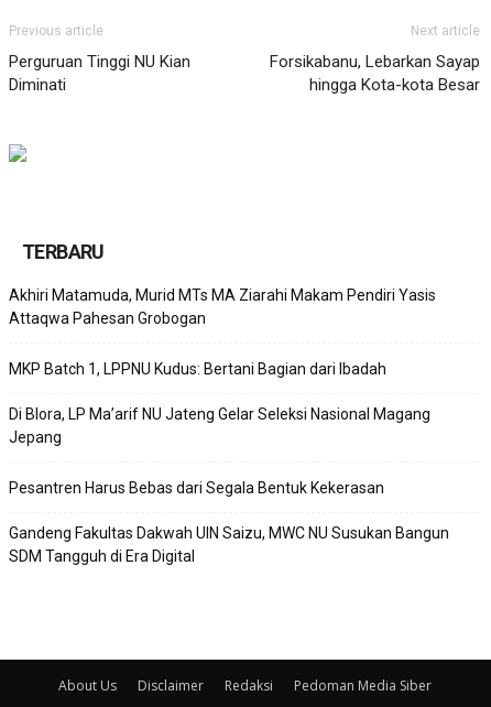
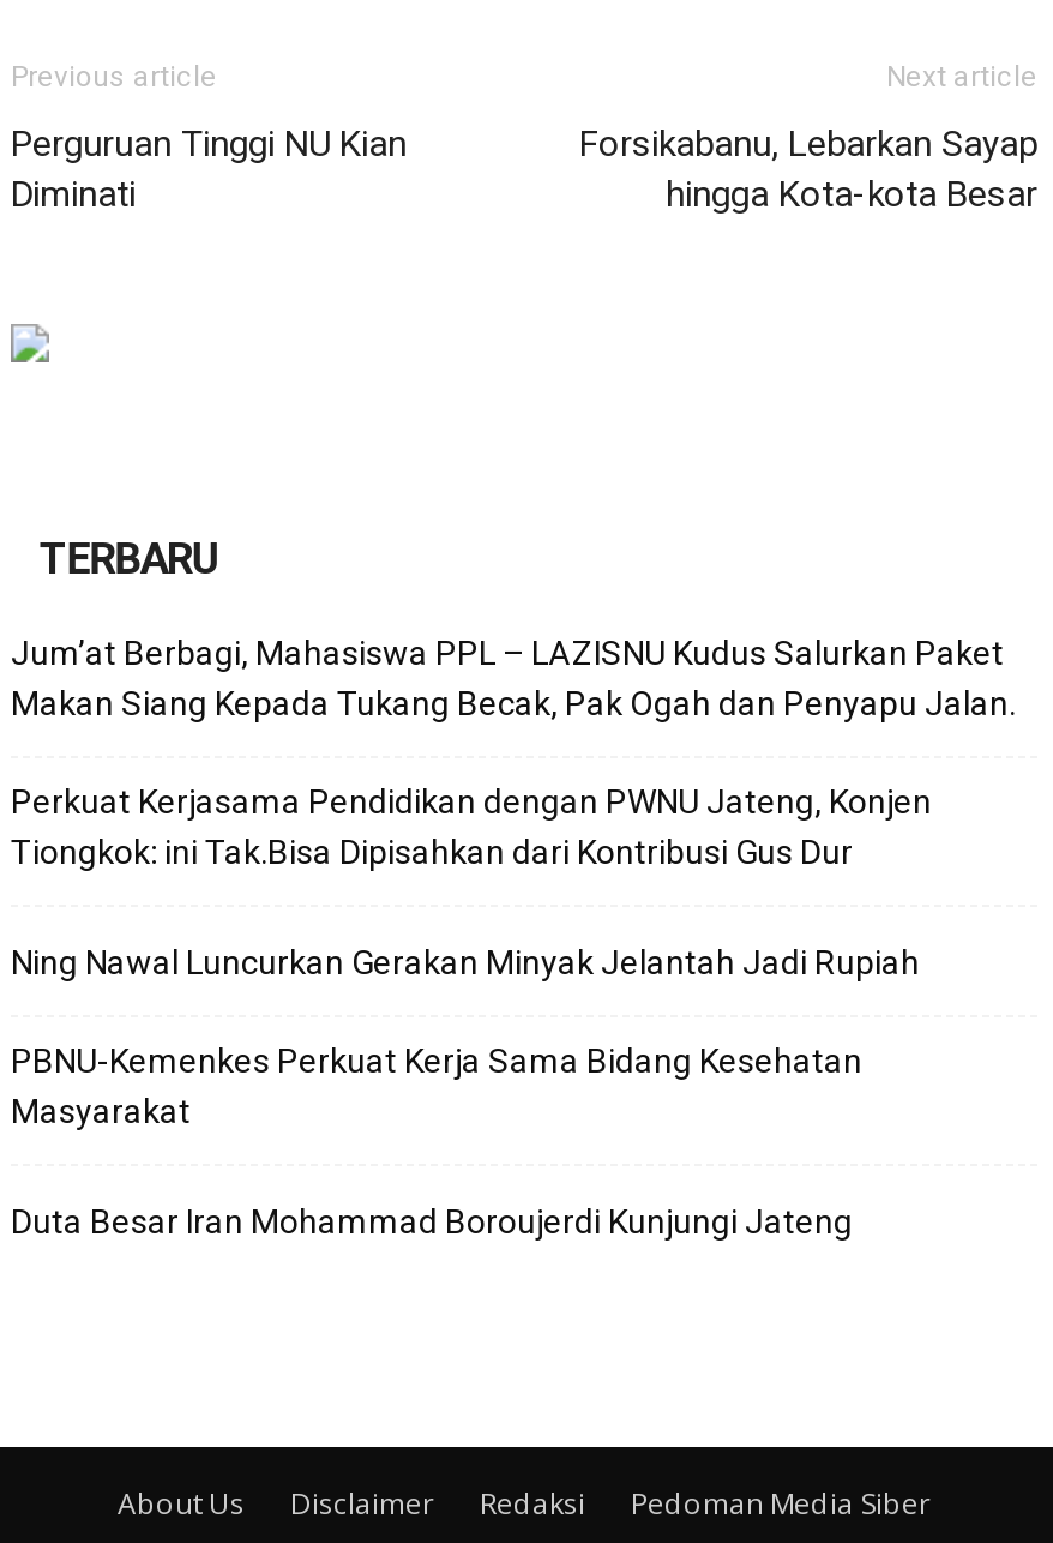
- Akhiri Matamuda, Murid MTs MA Ziarahi Makam Pendiri Yasis
- Attaqwa Pahesan Grobogan
+ Jum’at Berbagi, Mahasiswa PPL – LAZISNU Kudus Salurkan Paket
+ Makan Siang Kepada Tukang Becak, Pak Ogah dan Penyapu Jalan.

- MKP Batch 1, LPPNU Kudus: Bertani Bagian dari Ibadah
+ Perkuat Kerjasama Pendidikan dengan PWNU Jateng, Konjen
+ Tiongkok: ini Tak.Bisa Dipisahkan dari Kontribusi Gus Dur

- Di Blora, LP Ma’arif NU Jateng Gelar Seleksi Nasional Magang
- Jepang
+ Ning Nawal Luncurkan Gerakan Minyak Jelantah Jadi Rupiah

- Pesantren Harus Bebas dari Segala Bentuk Kekerasan
+ PBNU-Kemenkes Perkuat Kerja Sama Bidang Kesehatan
+ Masyarakat

- Gandeng Fakultas Dakwah UIN Saizu, MWC NU Susukan Bangun
- SDM Tangguh di Era Digital
+ Duta Besar Iran Mohammad Boroujerdi Kunjungi Jateng
